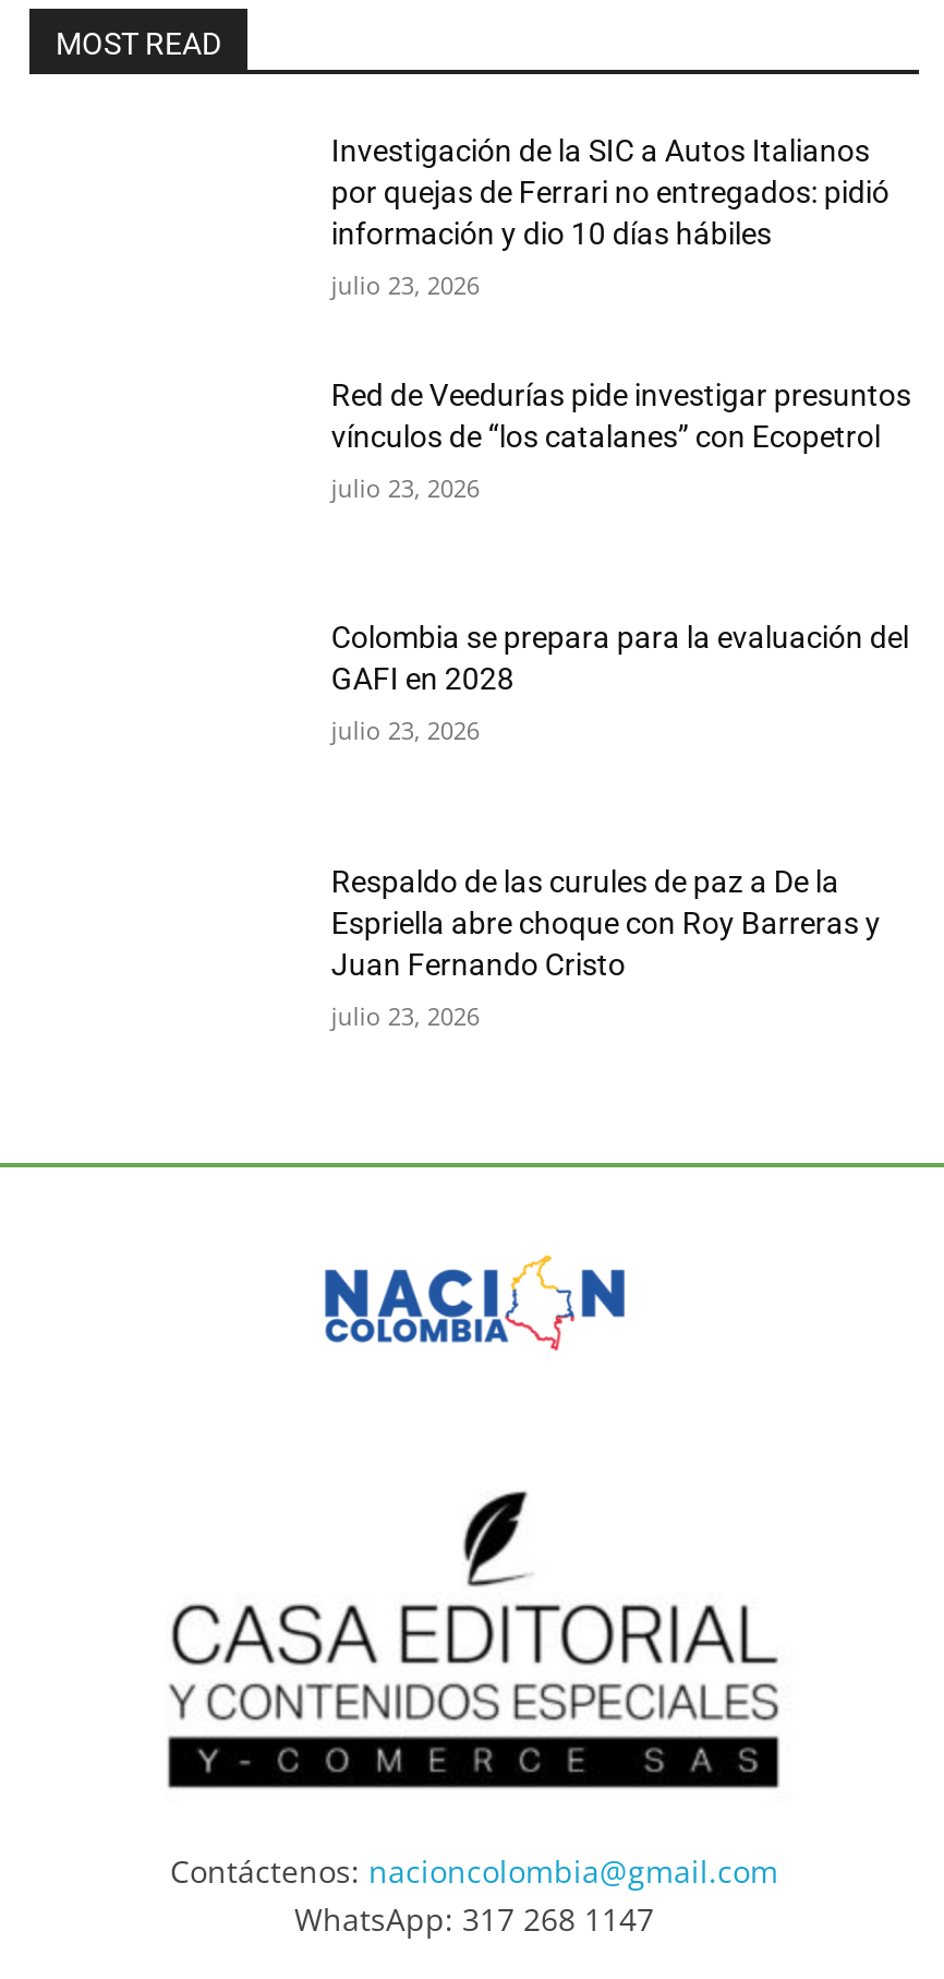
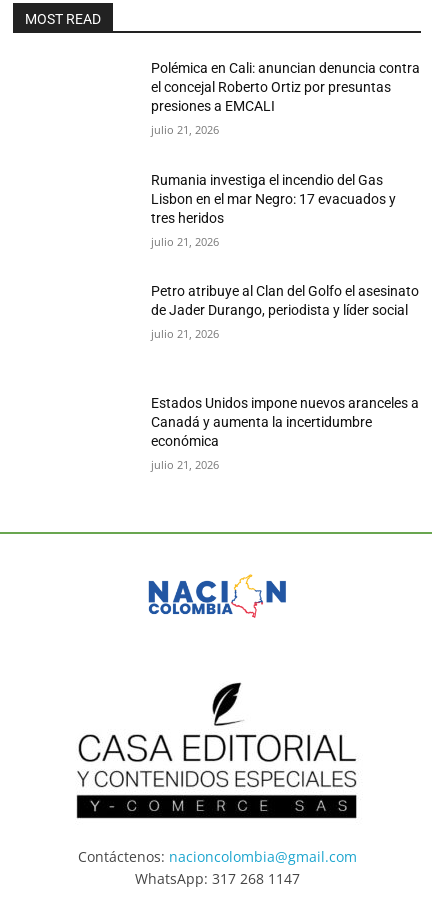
- Investigación de la SIC a Autos Italianos
- por quejas de Ferrari no entregados: pidió
- información y dio 10 días hábiles
+ Polémica en Cali: anuncian denuncia contra
+ el concejal Roberto Ortiz por presuntas
+ presiones a EMCALI

- julio 23, 2026
+ julio 21, 2026

- Red de Veedurías pide investigar presuntos
- vínculos de “los catalanes” con Ecopetrol
+ Rumania investiga el incendio del Gas
+ Lisbon en el mar Negro: 17 evacuados y
+ tres heridos

- julio 23, 2026
+ julio 21, 2026

- Colombia se prepara para la evaluación del
- GAFI en 2028
+ Petro atribuye al Clan del Golfo el asesinato
+ de Jader Durango, periodista y líder social

- julio 23, 2026
+ julio 21, 2026

- Respaldo de las curules de paz a De la
- Espriella abre choque con Roy Barreras y
- Juan Fernando Cristo
+ Estados Unidos impone nuevos aranceles a
+ Canadá y aumenta la incertidumbre
+ económica

- julio 23, 2026
+ julio 21, 2026
